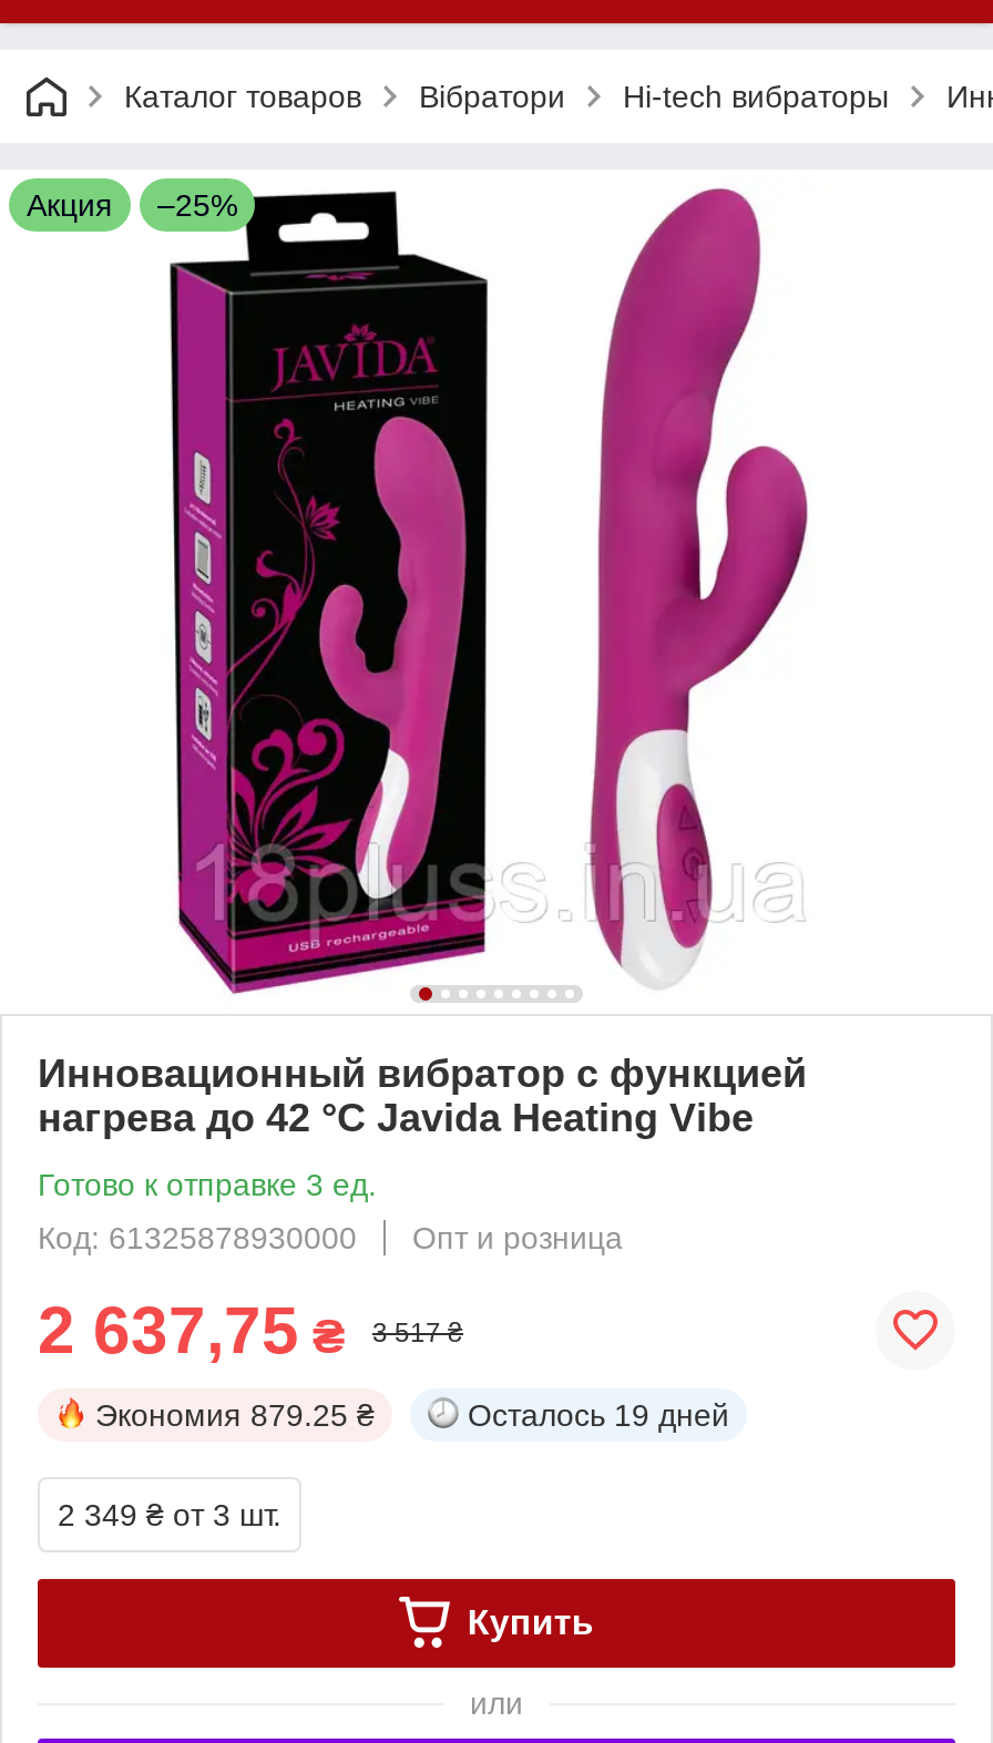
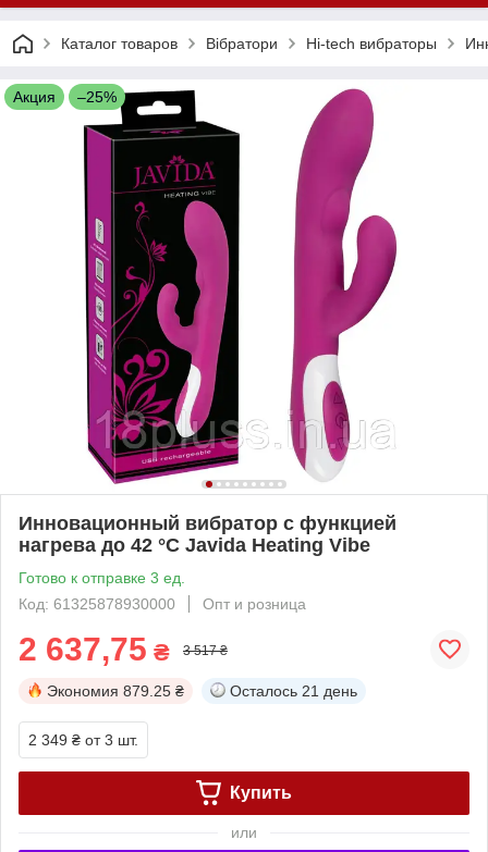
- Осталось 19 дней
+ Осталось 21 день
